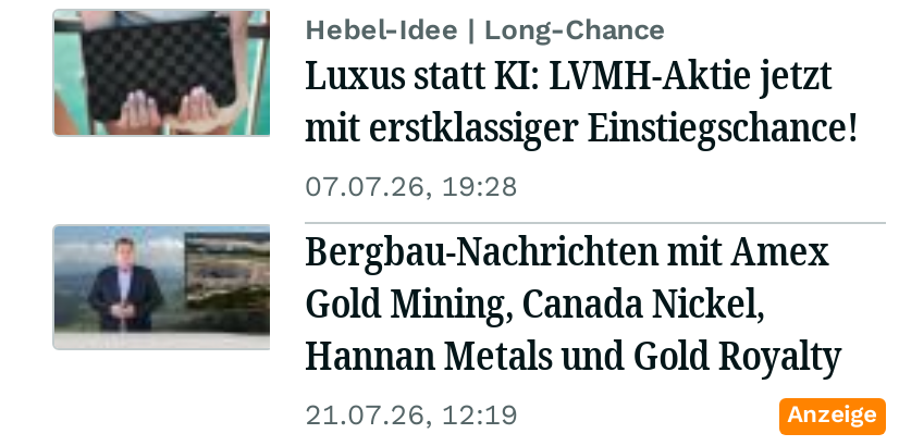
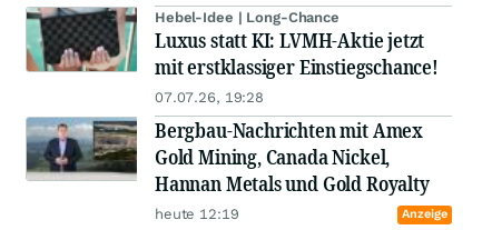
- 21.07.26, 12:19
+ heute 12:19
